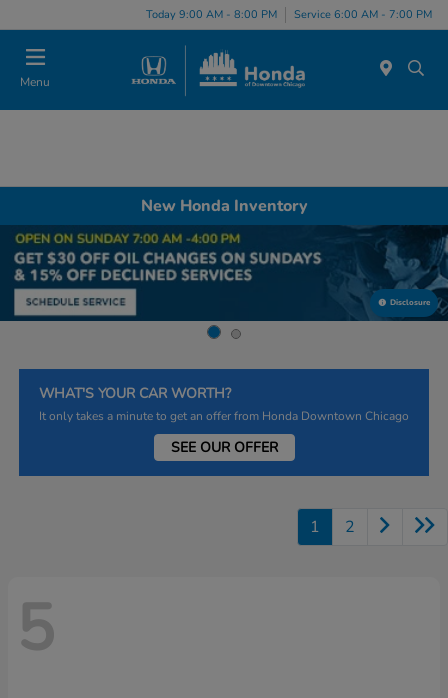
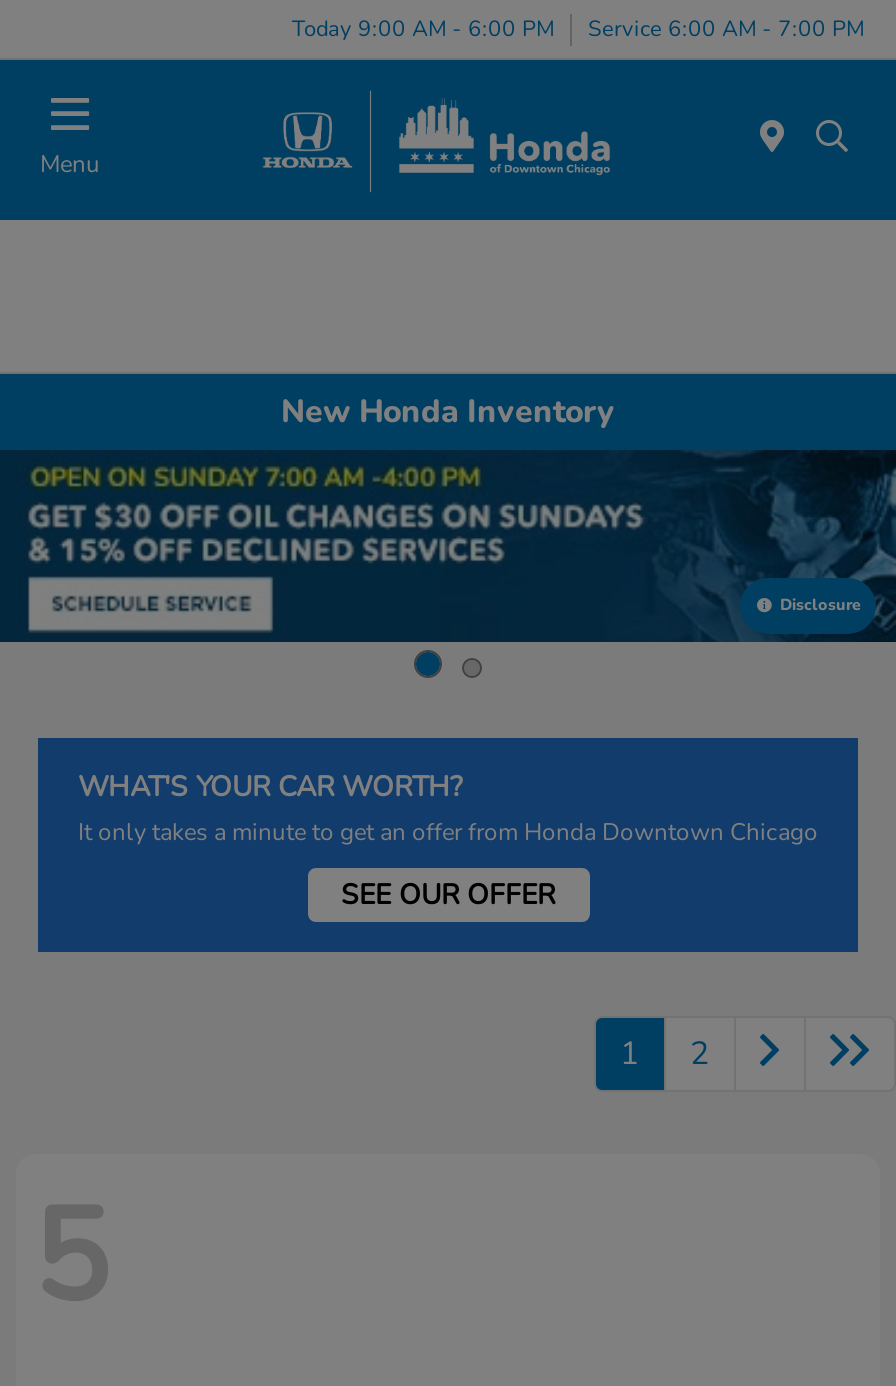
- Today 9:00 AM - 8:00 PM Service 6:00 AM - 7:00 PM
+ Today 9:00 AM - 6:00 PM Service 6:00 AM - 7:00 PM
